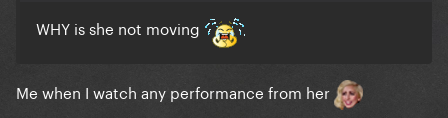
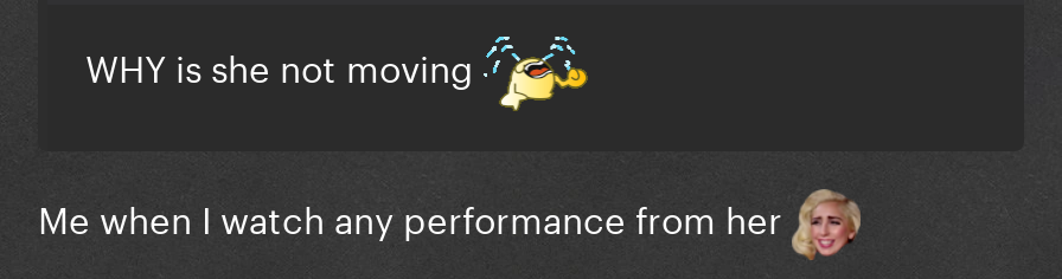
- [image]
+ [image]
